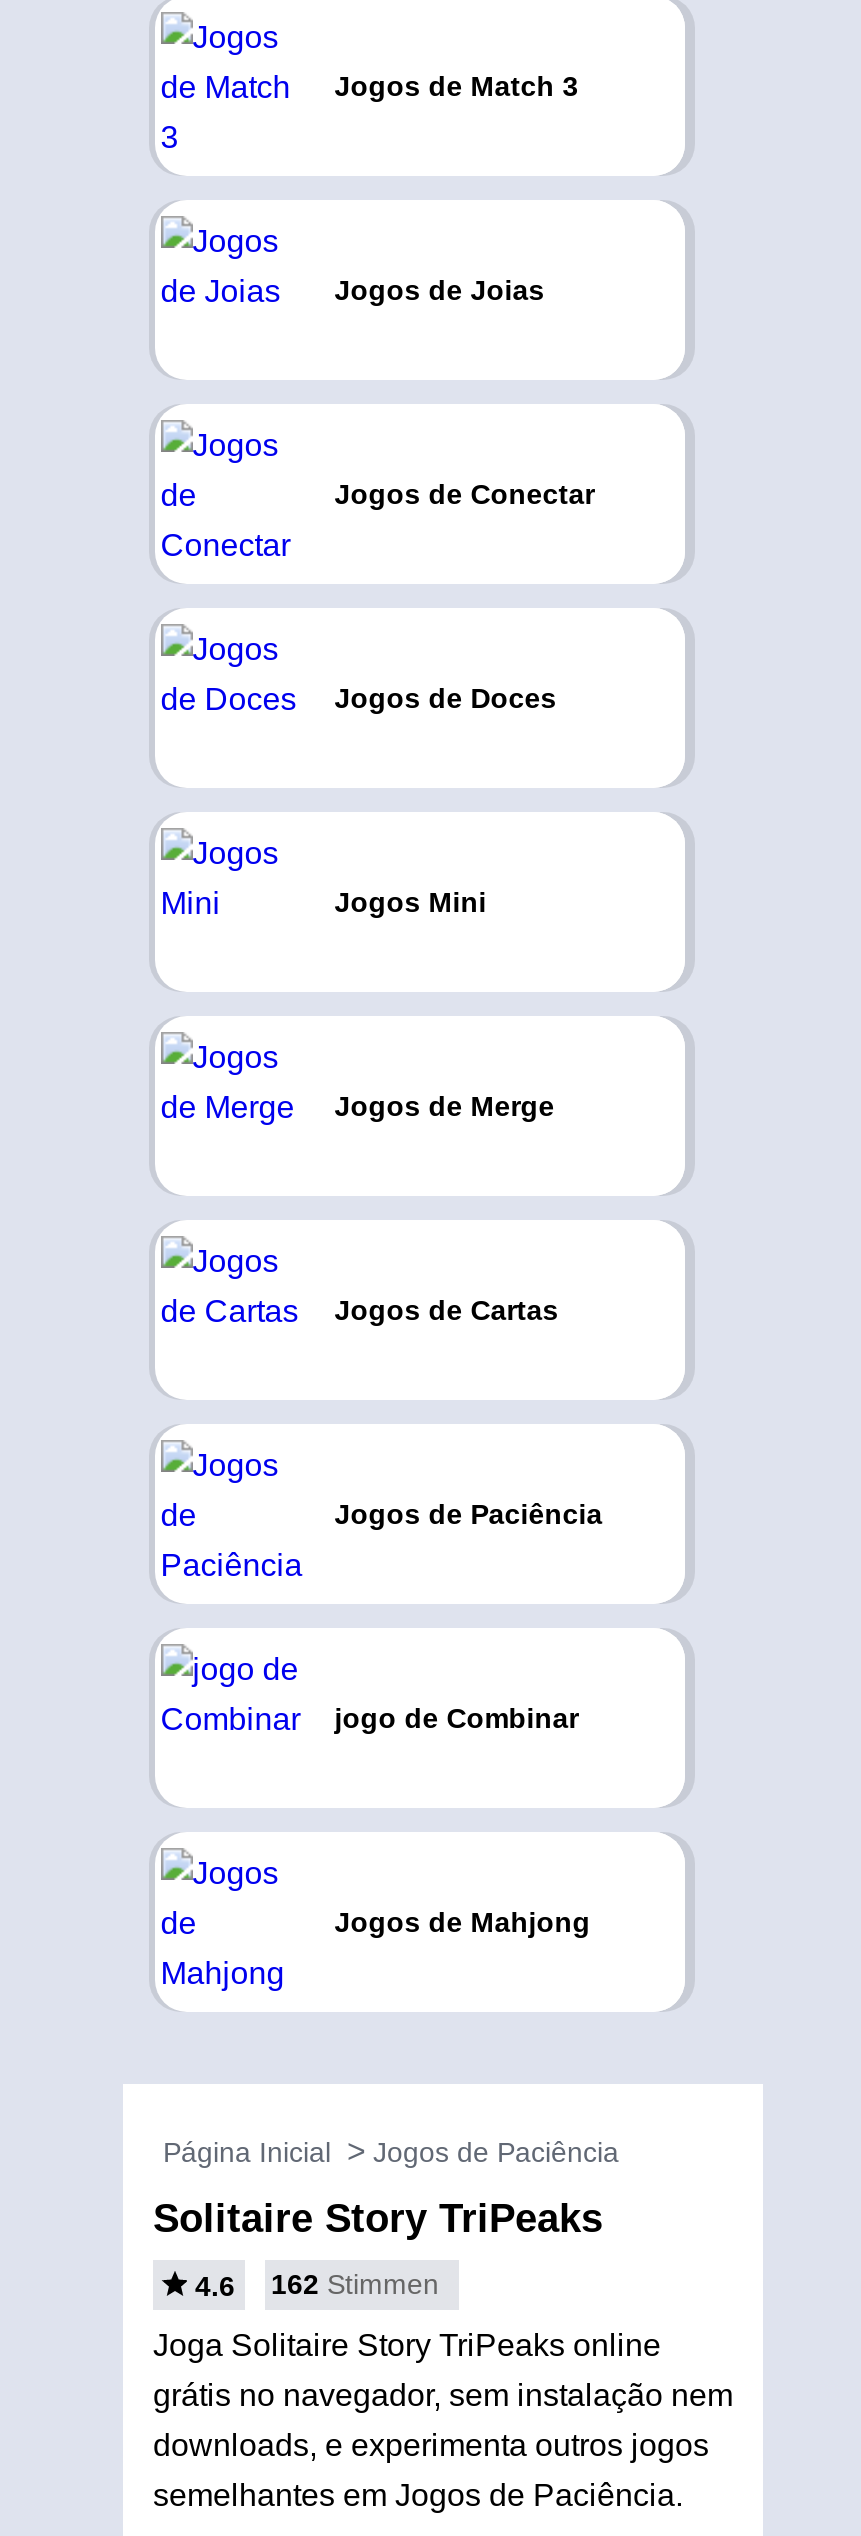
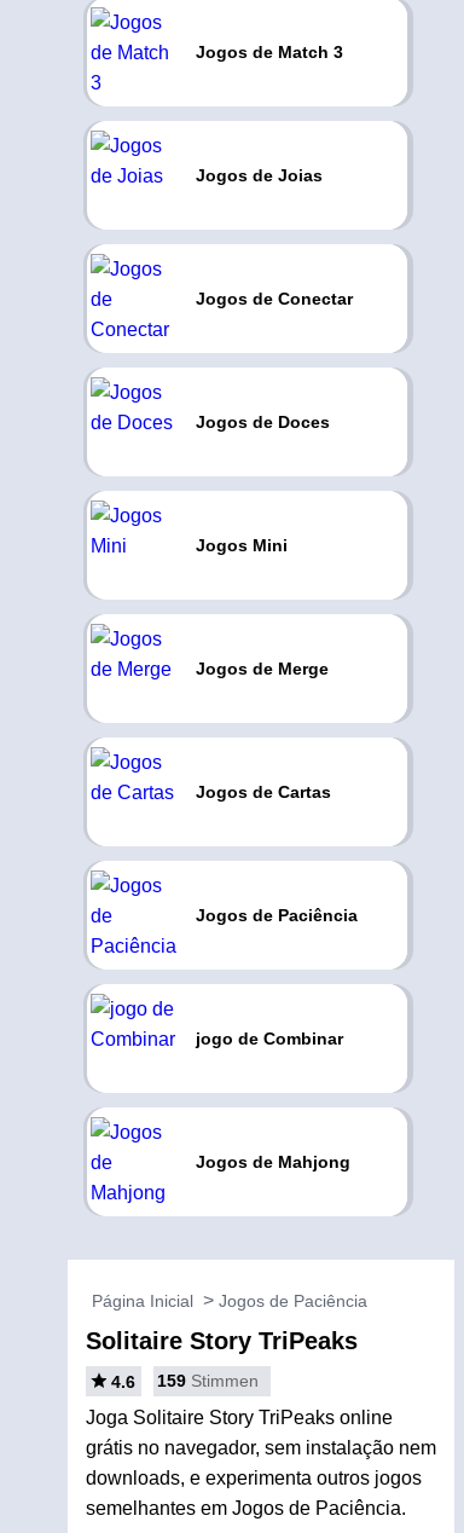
- 4.6 162 Stimmen
+ 4.6 159 Stimmen
